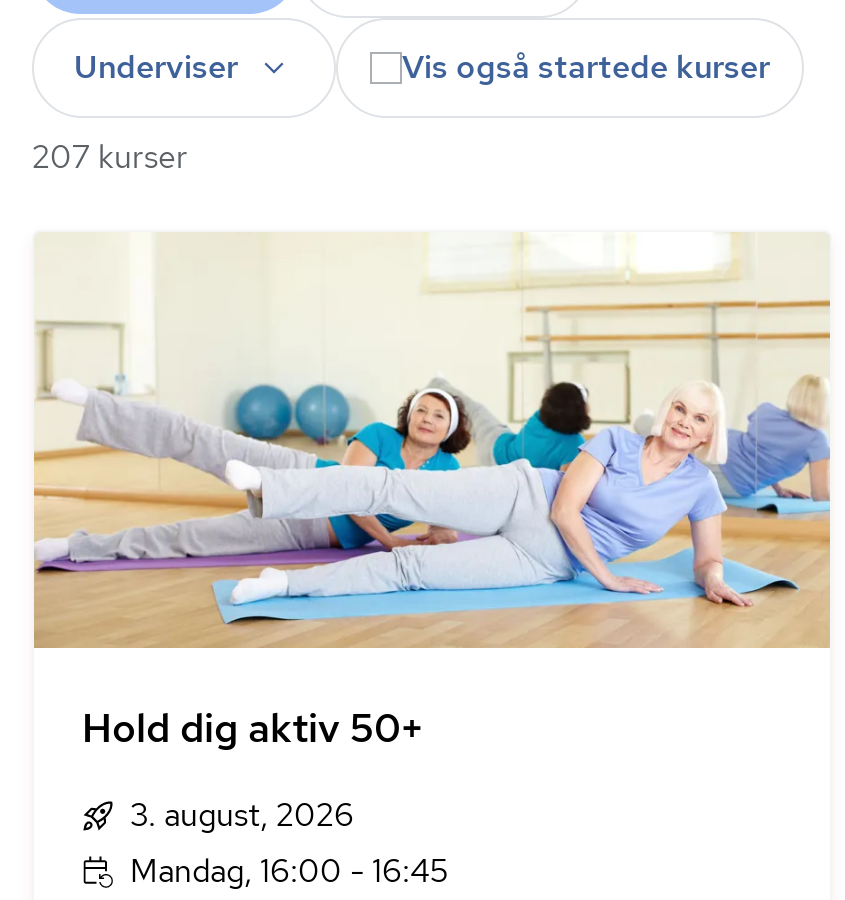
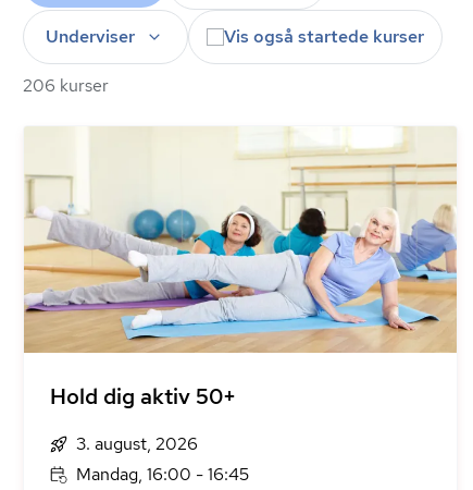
- 207 kurser
+ 206 kurser
